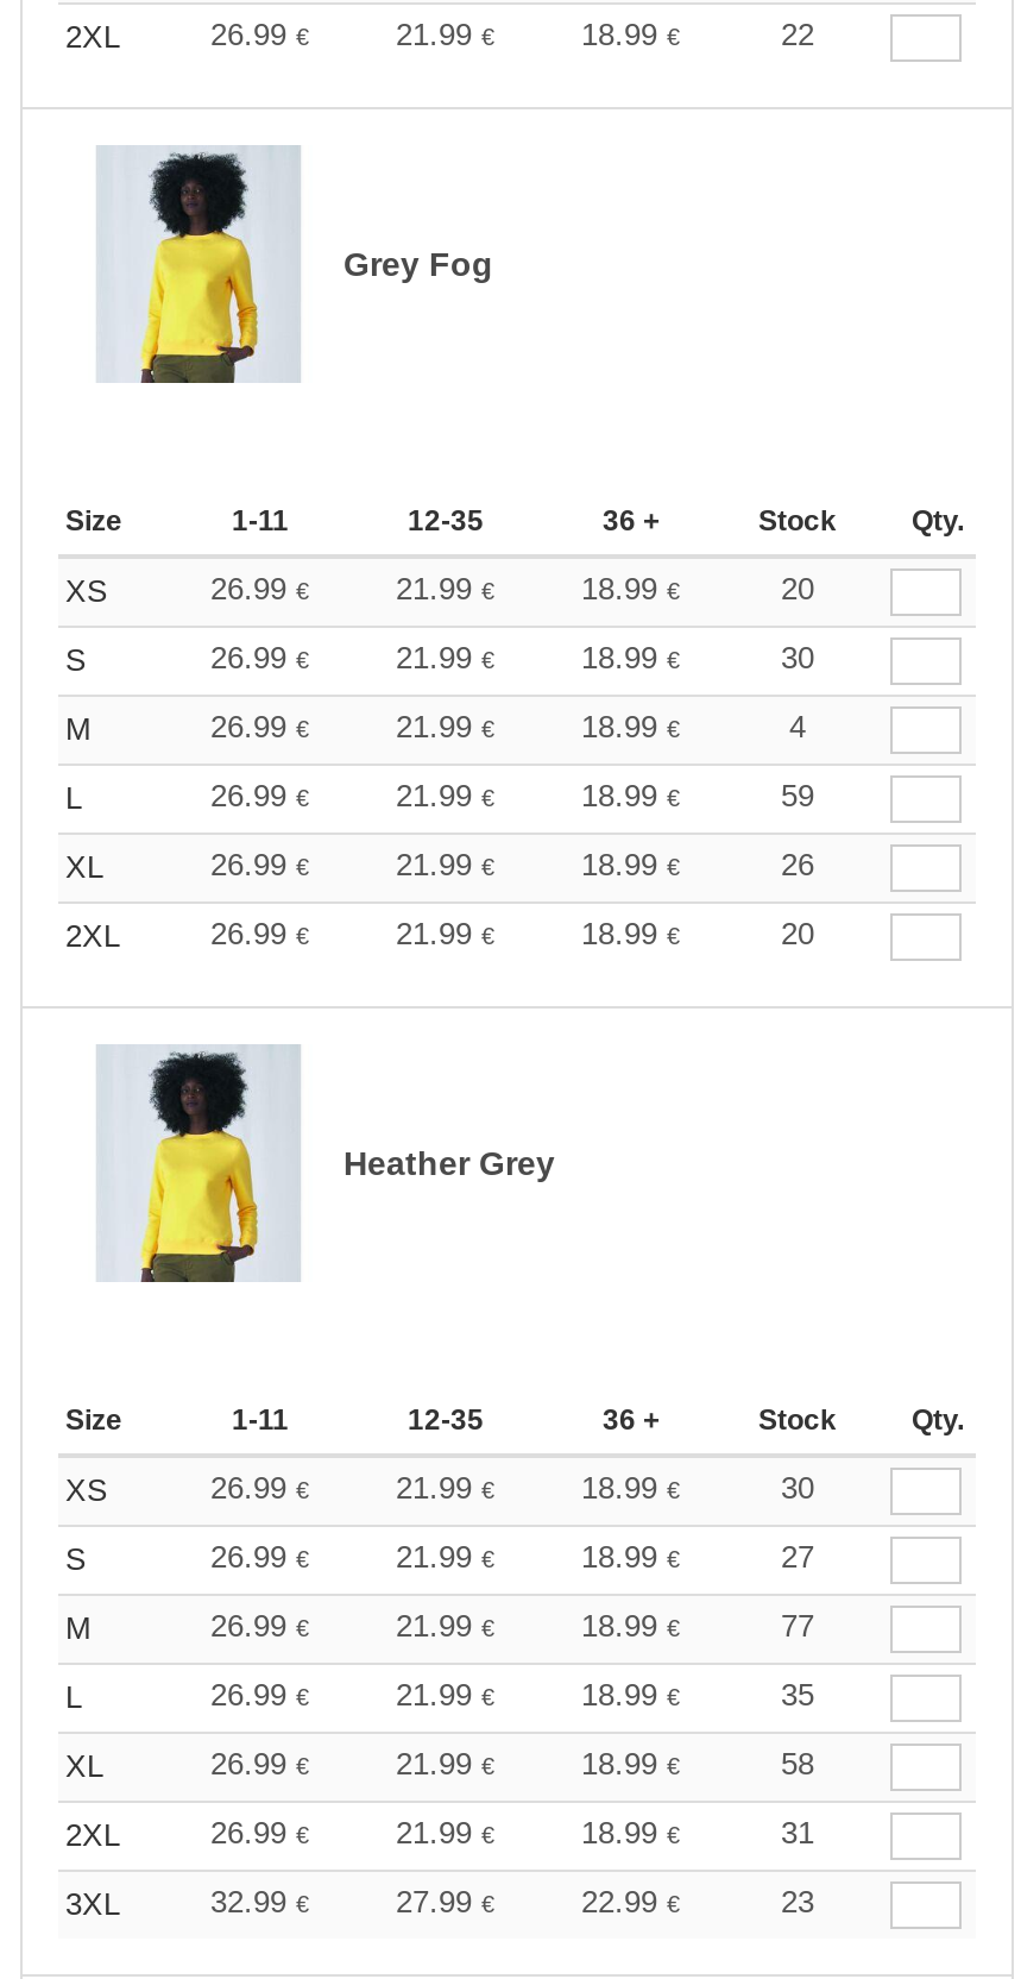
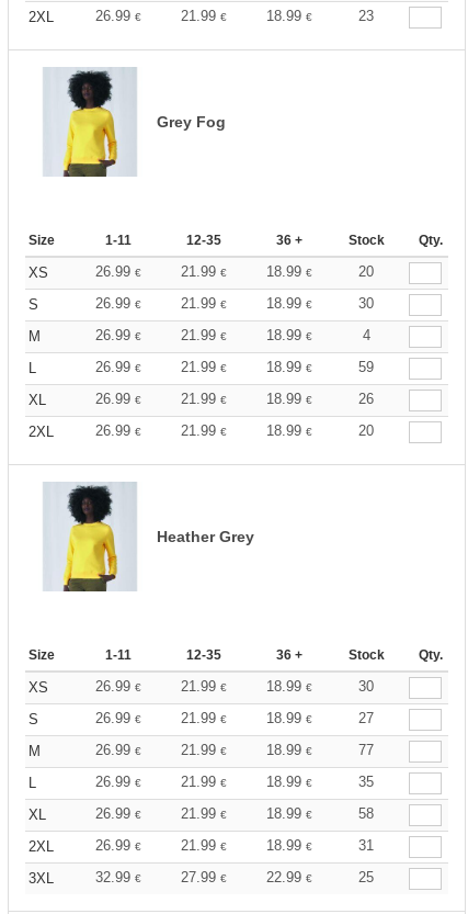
- 22
+ 23

- 23
+ 25
